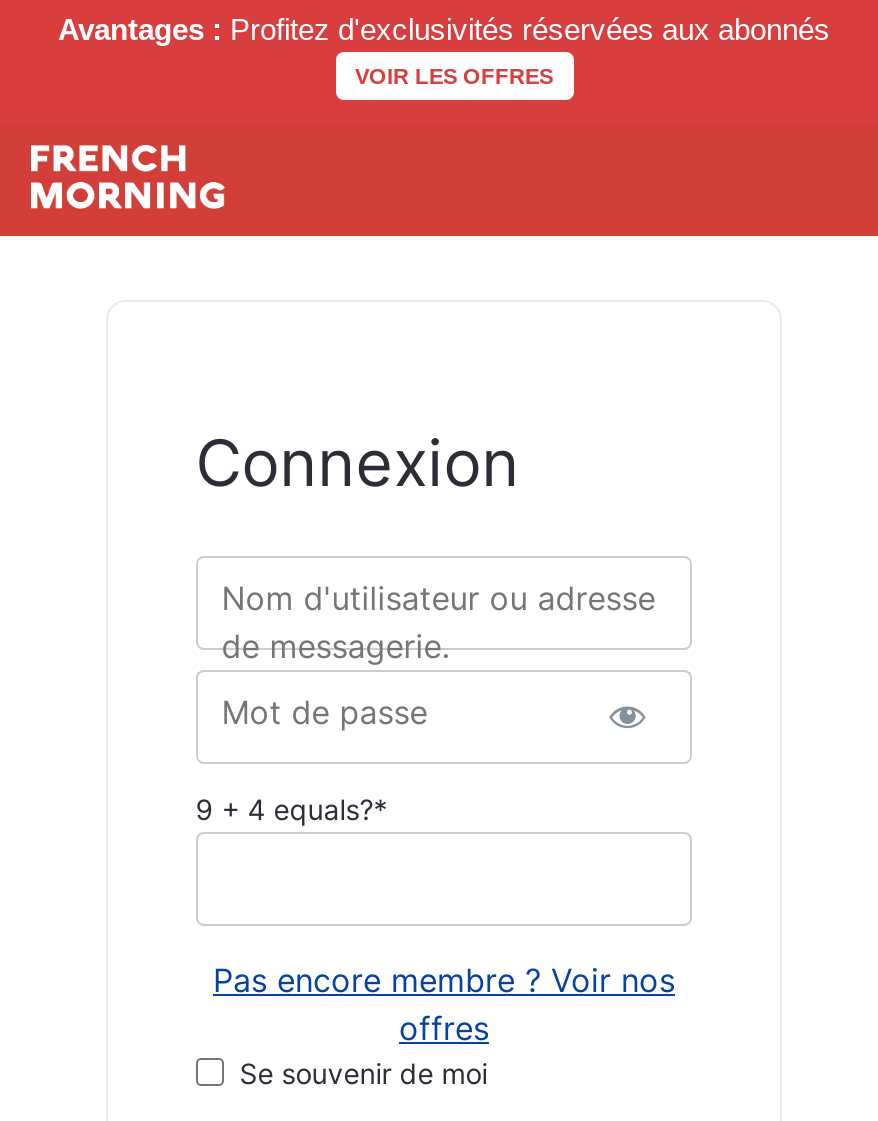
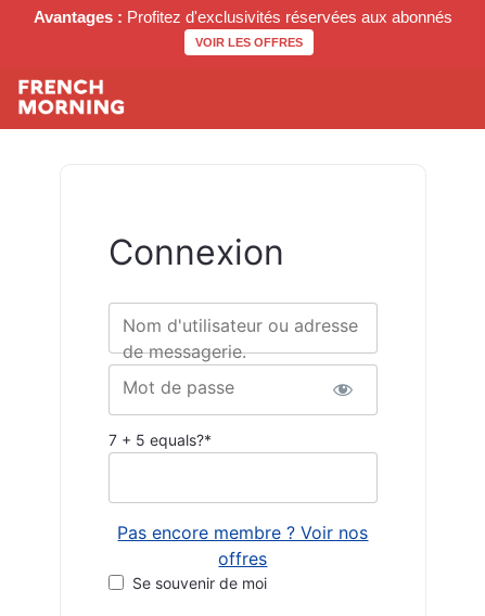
- 9 + 4 equals?*
+ 7 + 5 equals?*
